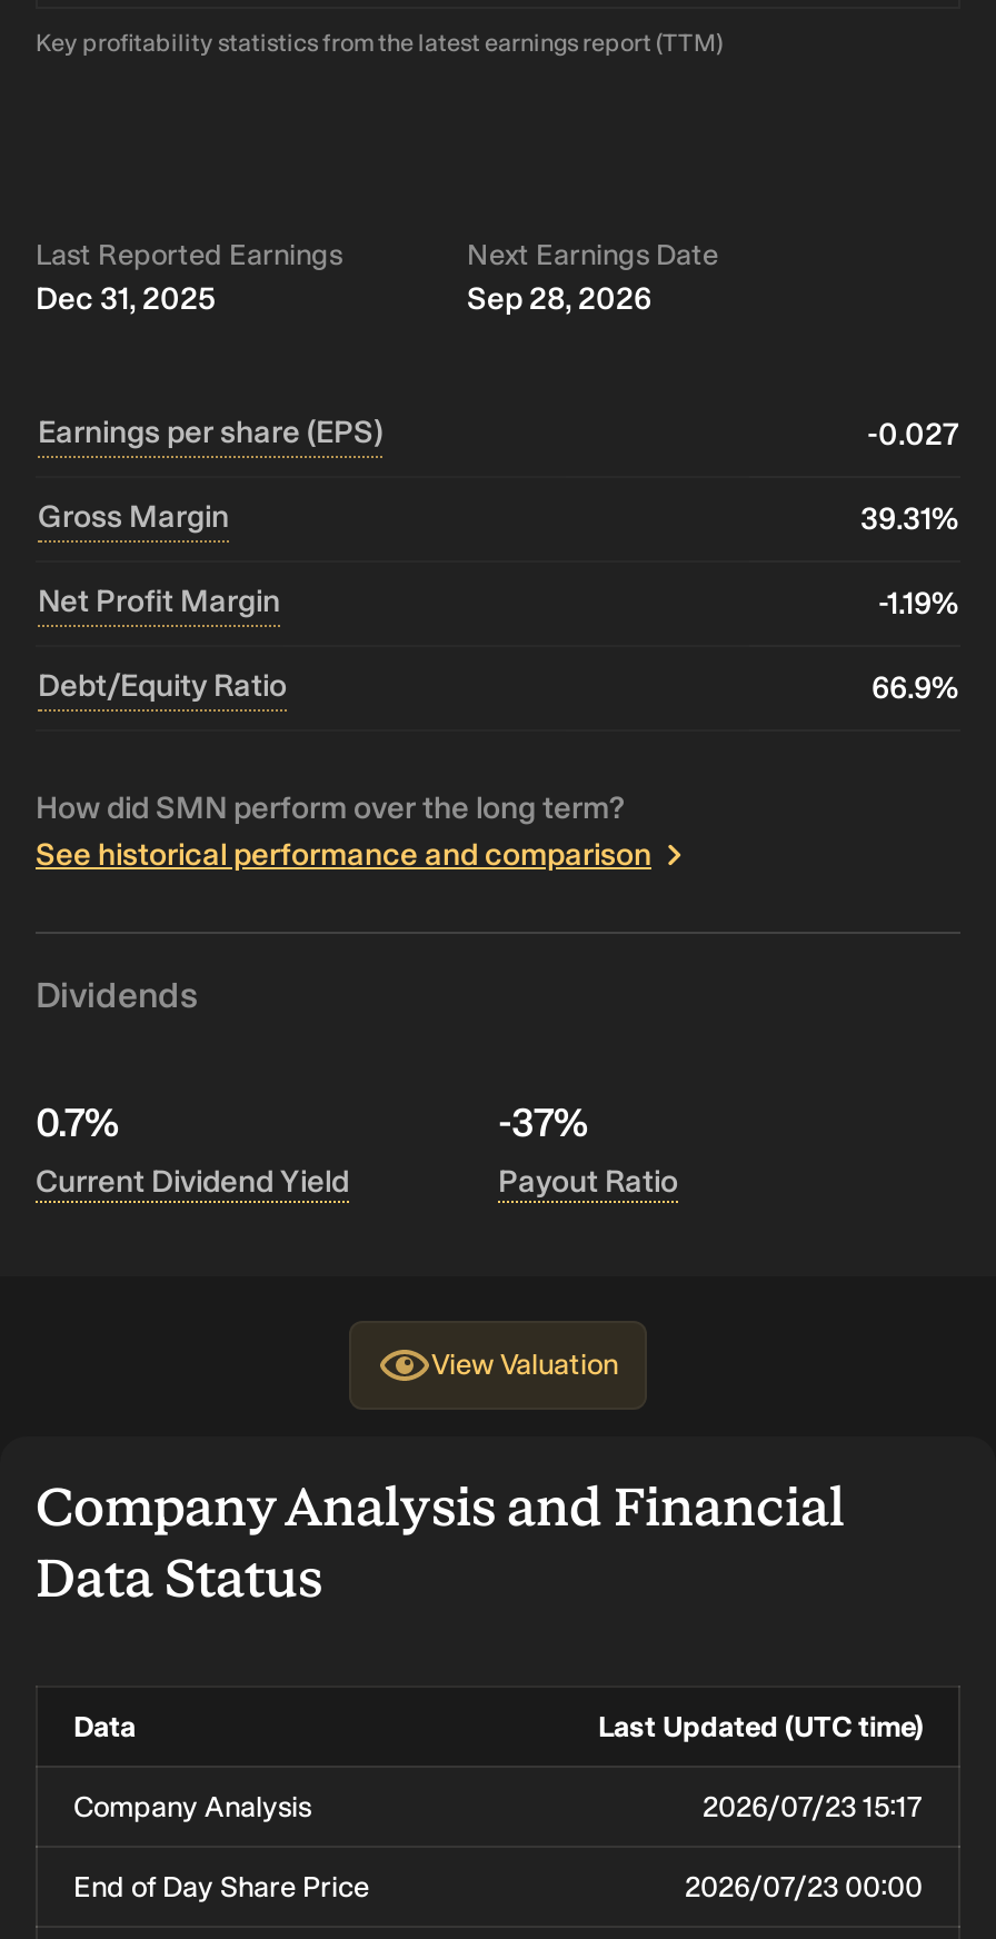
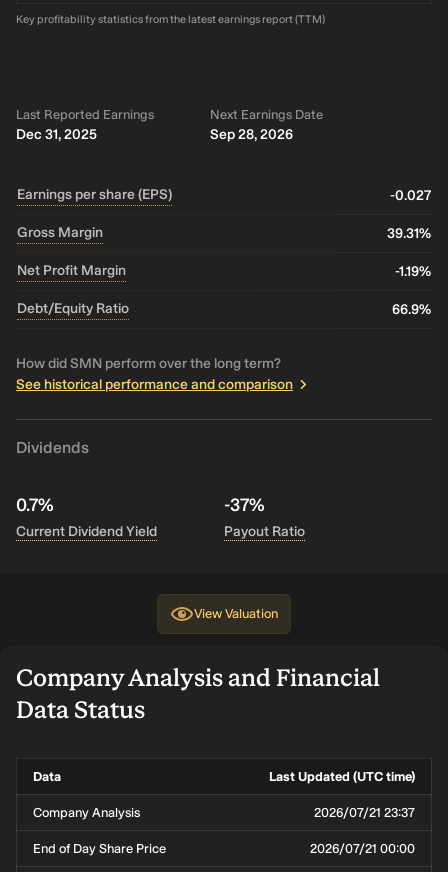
- 2026/07/23 15:17
+ 2026/07/21 23:37

- 2026/07/23 00:00
+ 2026/07/21 00:00
